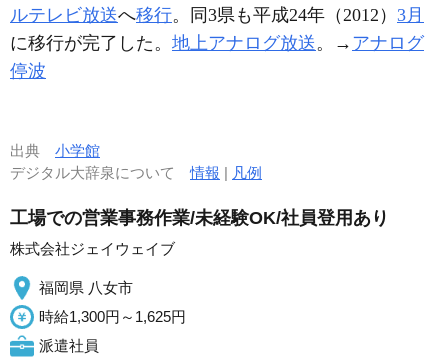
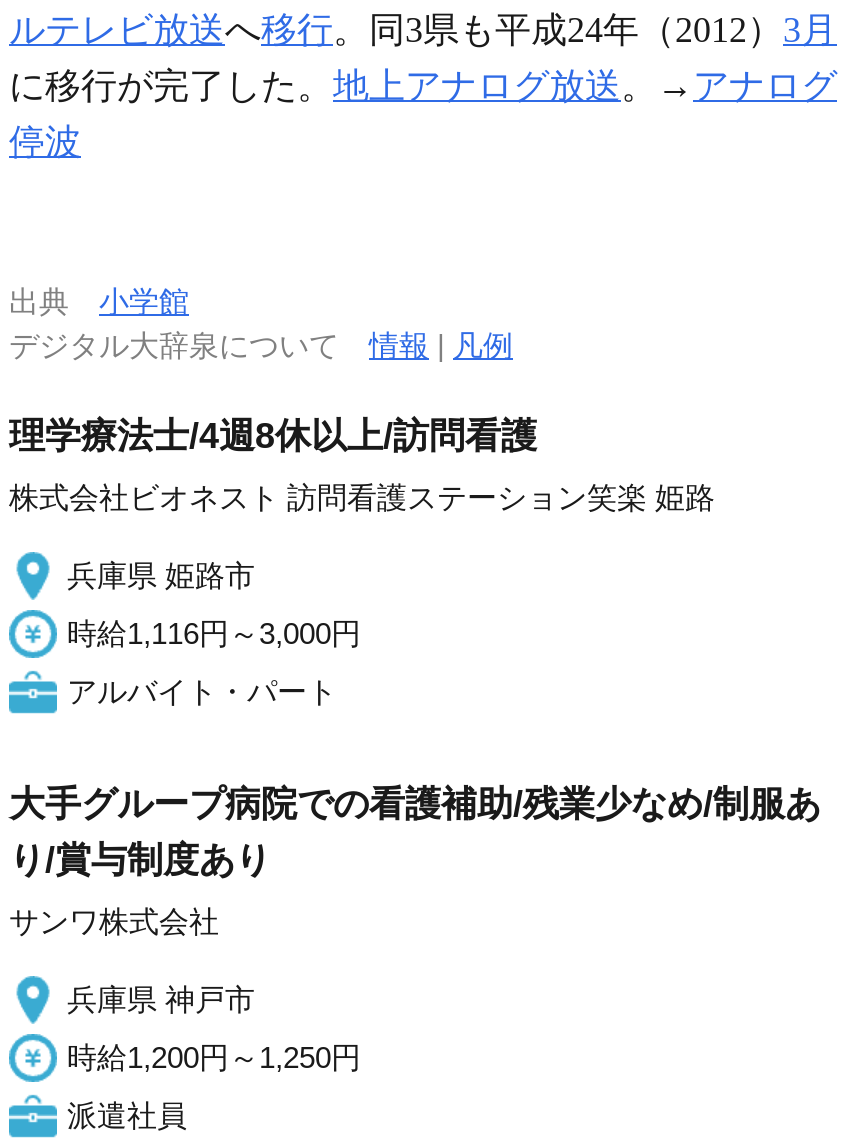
- 工場での営業事務作業/未経験OK/社員登用あり
- 株式会社ジェイウェイブ
- 福岡県 八女市
- 時給1,300円～1,625円
+ 理学療法士/4週8休以上/訪問看護
+ 株式会社ビオネスト 訪問看護ステーション笑楽 姫路
+ 兵庫県 姫路市
+ 時給1,116円～3,000円
+ アルバイト・パート
+ 大手グループ病院での看護補助/残業少なめ/制服あ
+ り/賞与制度あり
+ サンワ株式会社
+ 兵庫県 神戸市
+ 時給1,200円～1,250円
